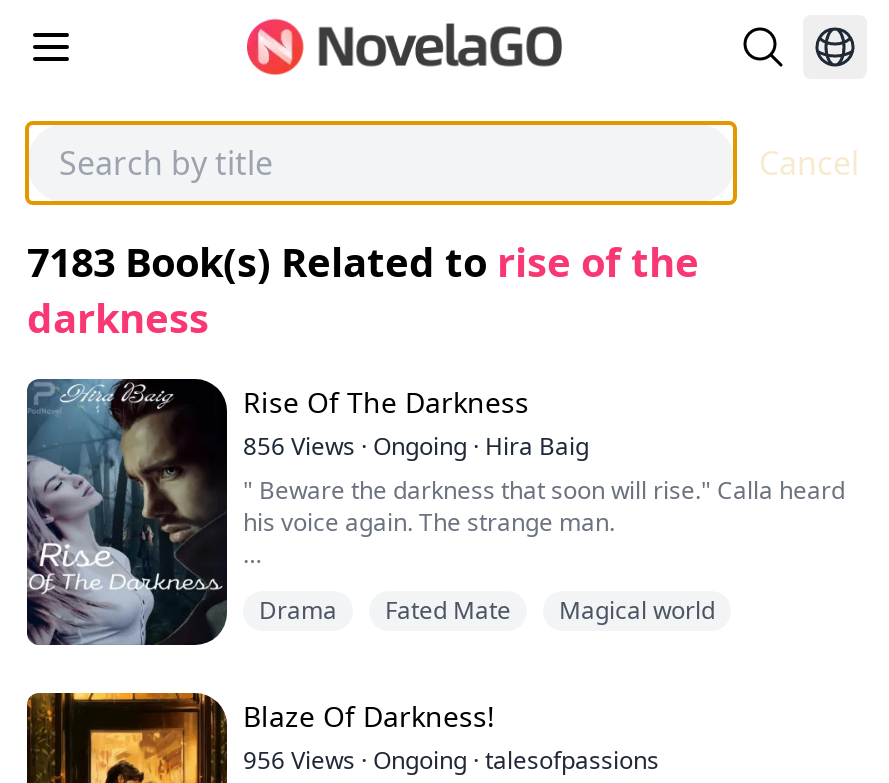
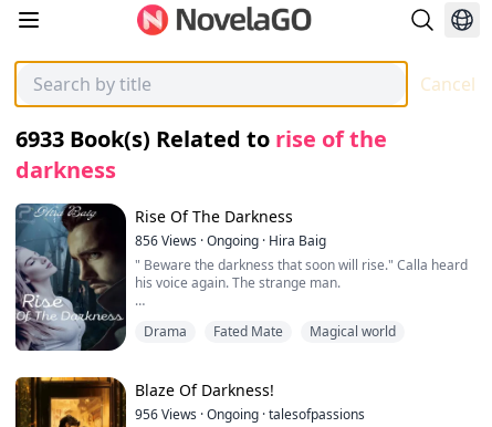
- 7183 Book(s) Related to rise of the
+ 6933 Book(s) Related to rise of the
